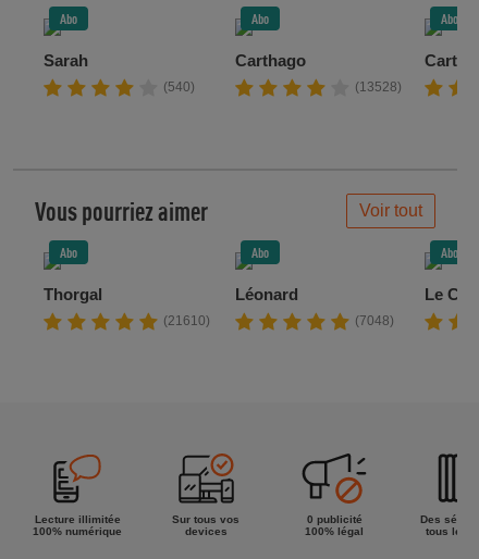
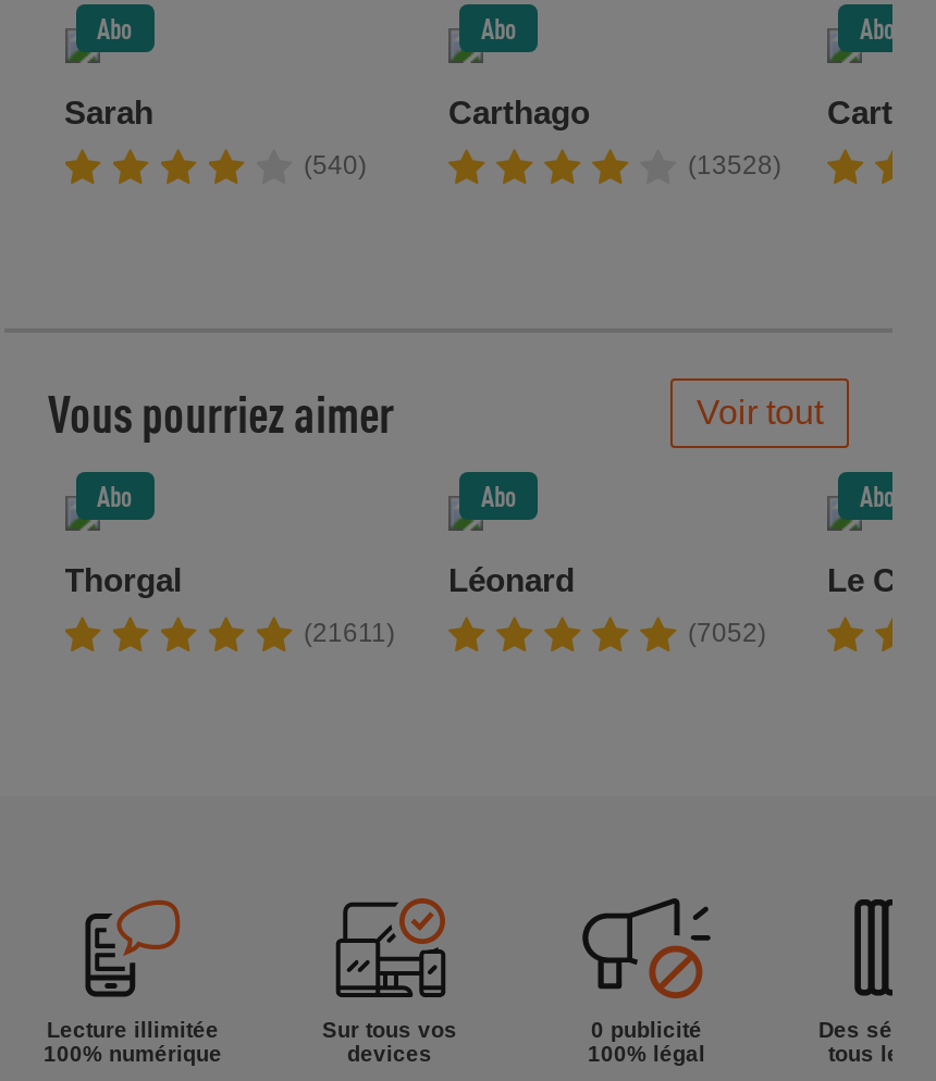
- (21610)
+ (21611)

- (7048)
+ (7052)
